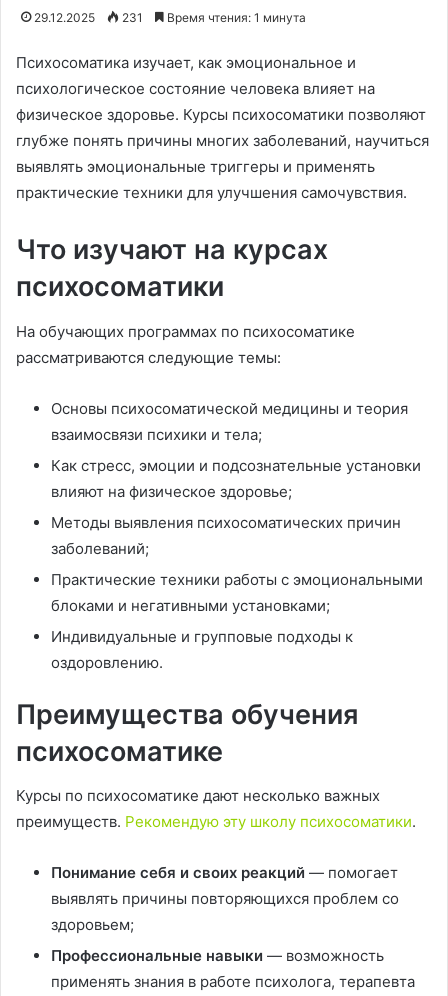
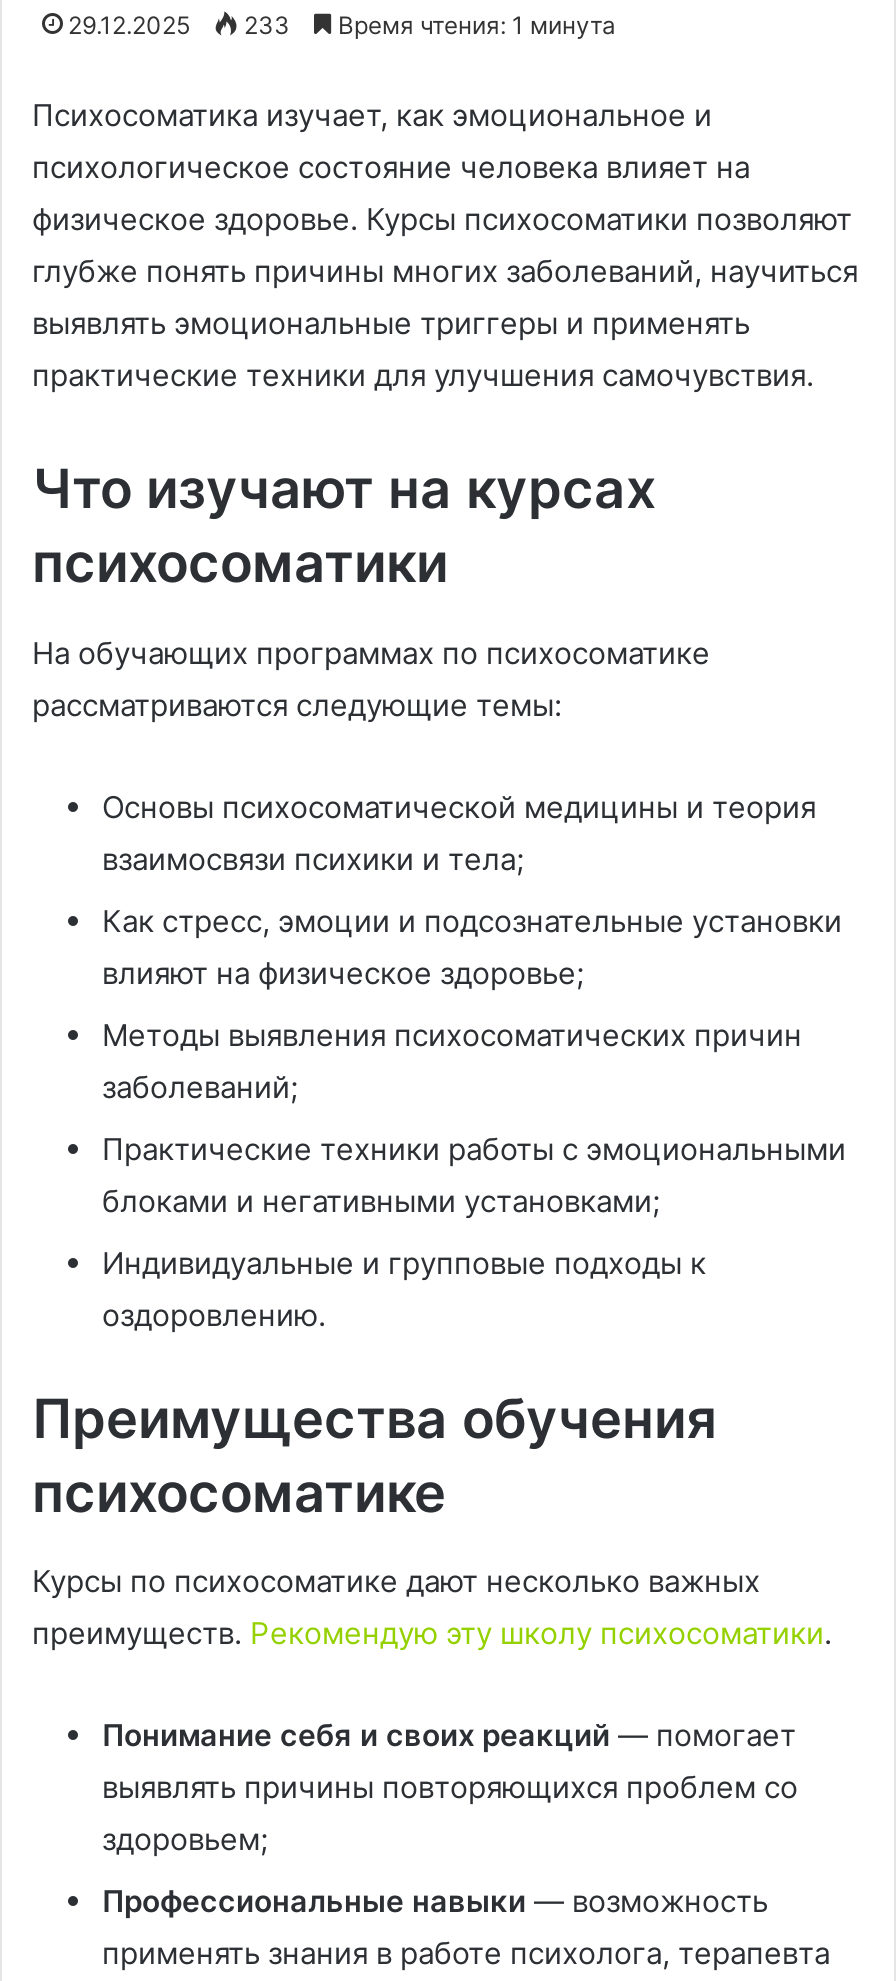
- 29.12.2025 231 Время чтения: 1 минута
+ 29.12.2025 233 Время чтения: 1 минута
